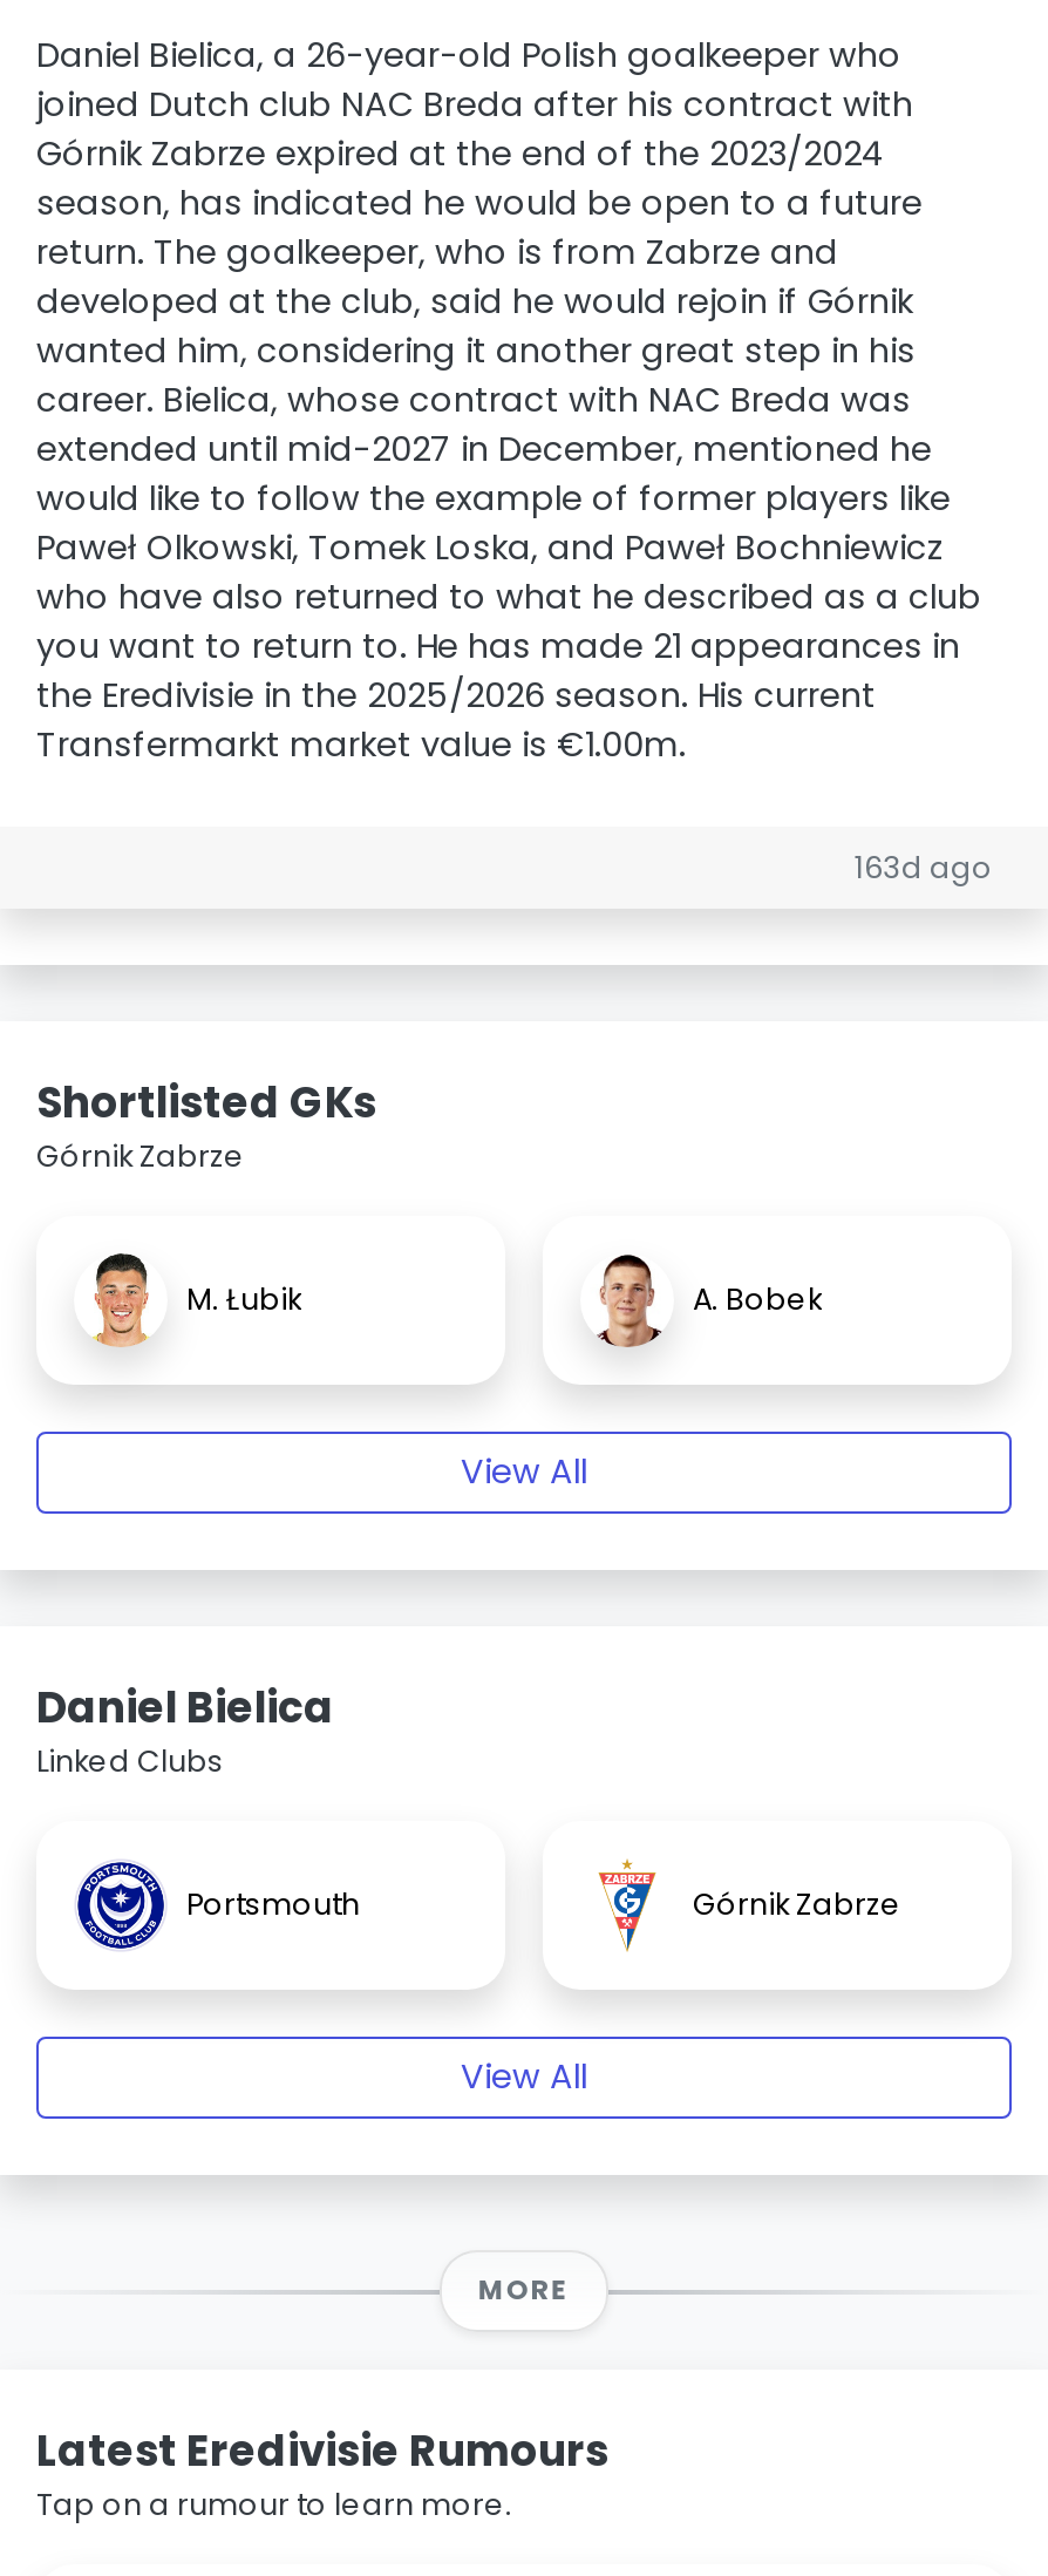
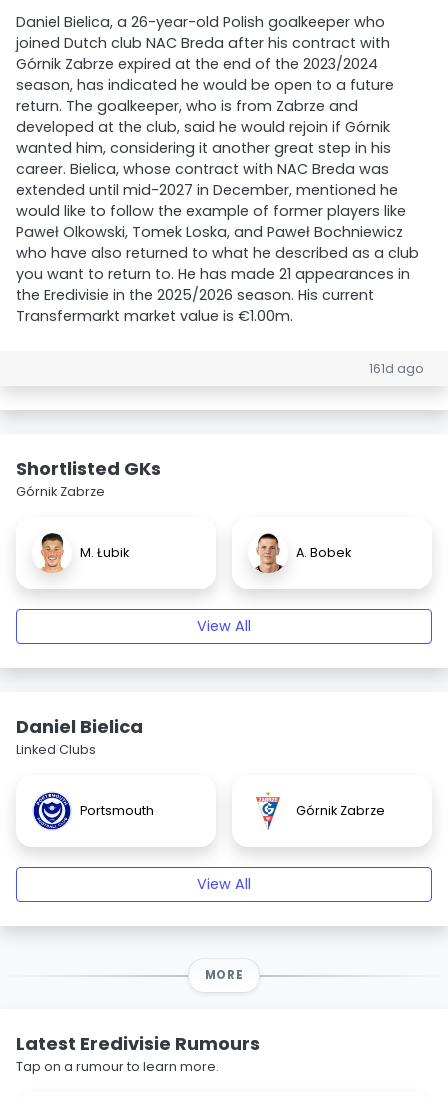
- 163d ago
+ 161d ago
